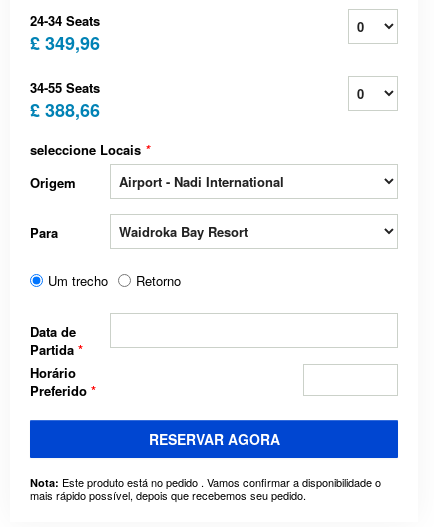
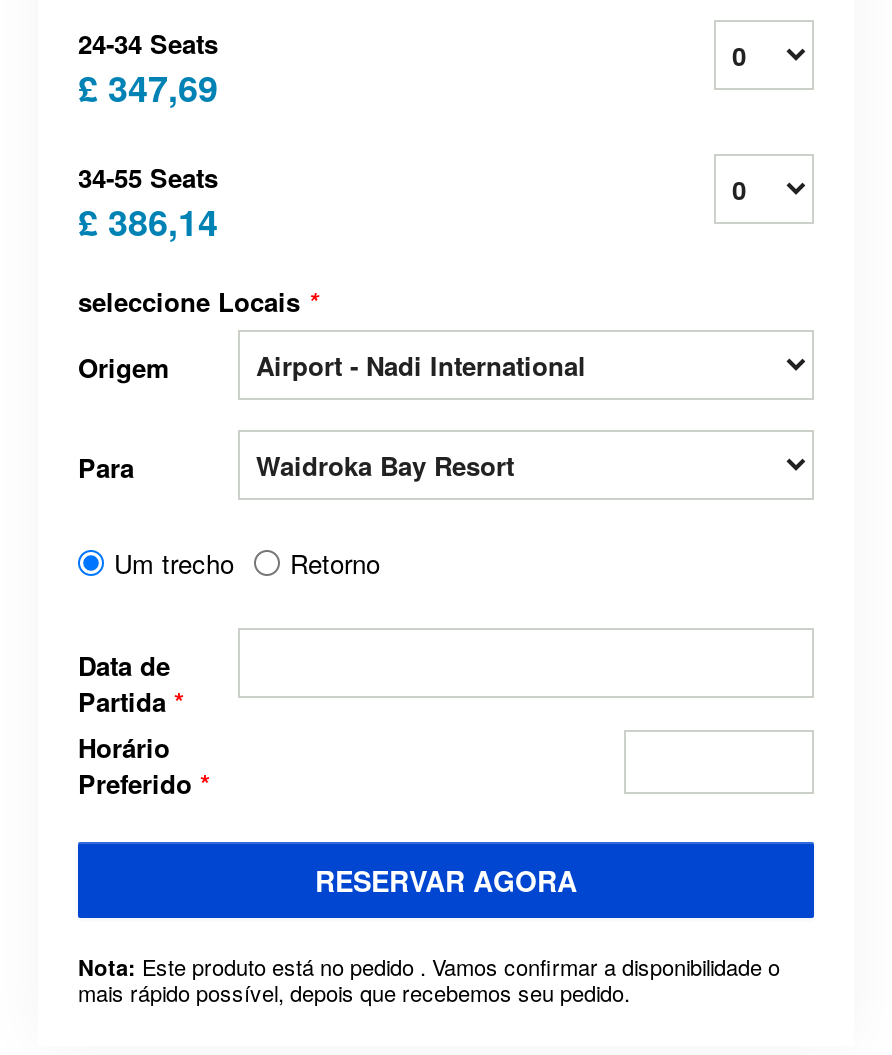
- £ 349,96
+ £ 347,69

- £ 388,66
+ £ 386,14
